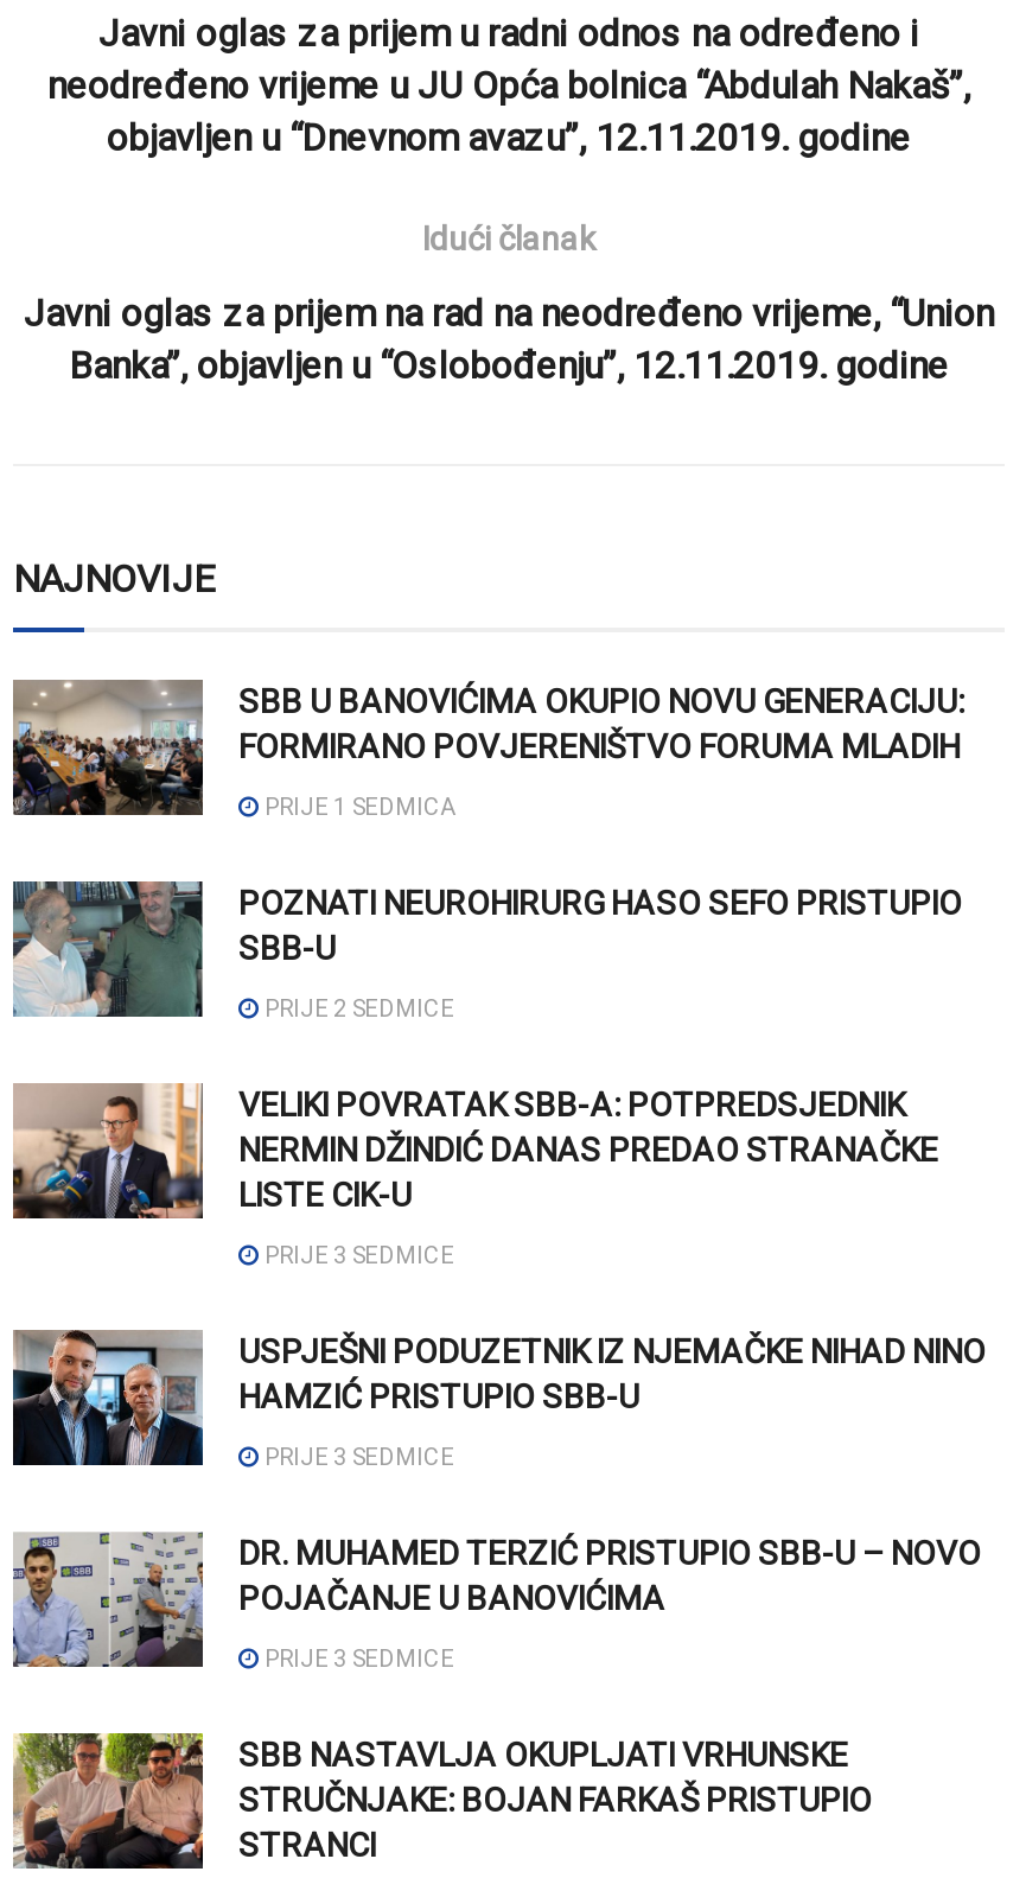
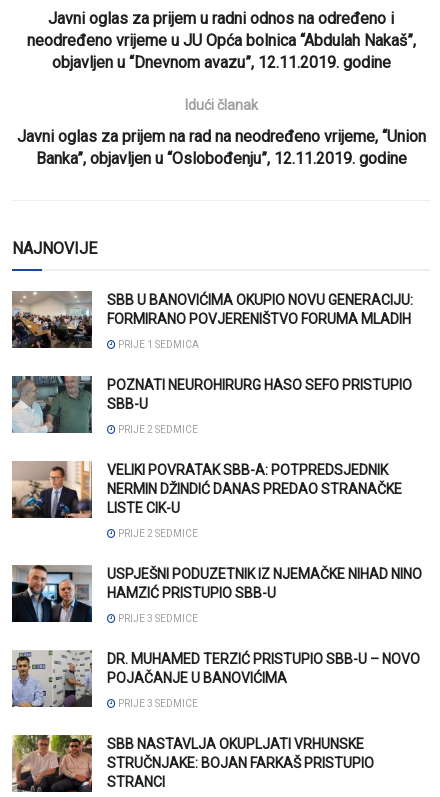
- PRIJE 3 SEDMICE
+ PRIJE 2 SEDMICE
